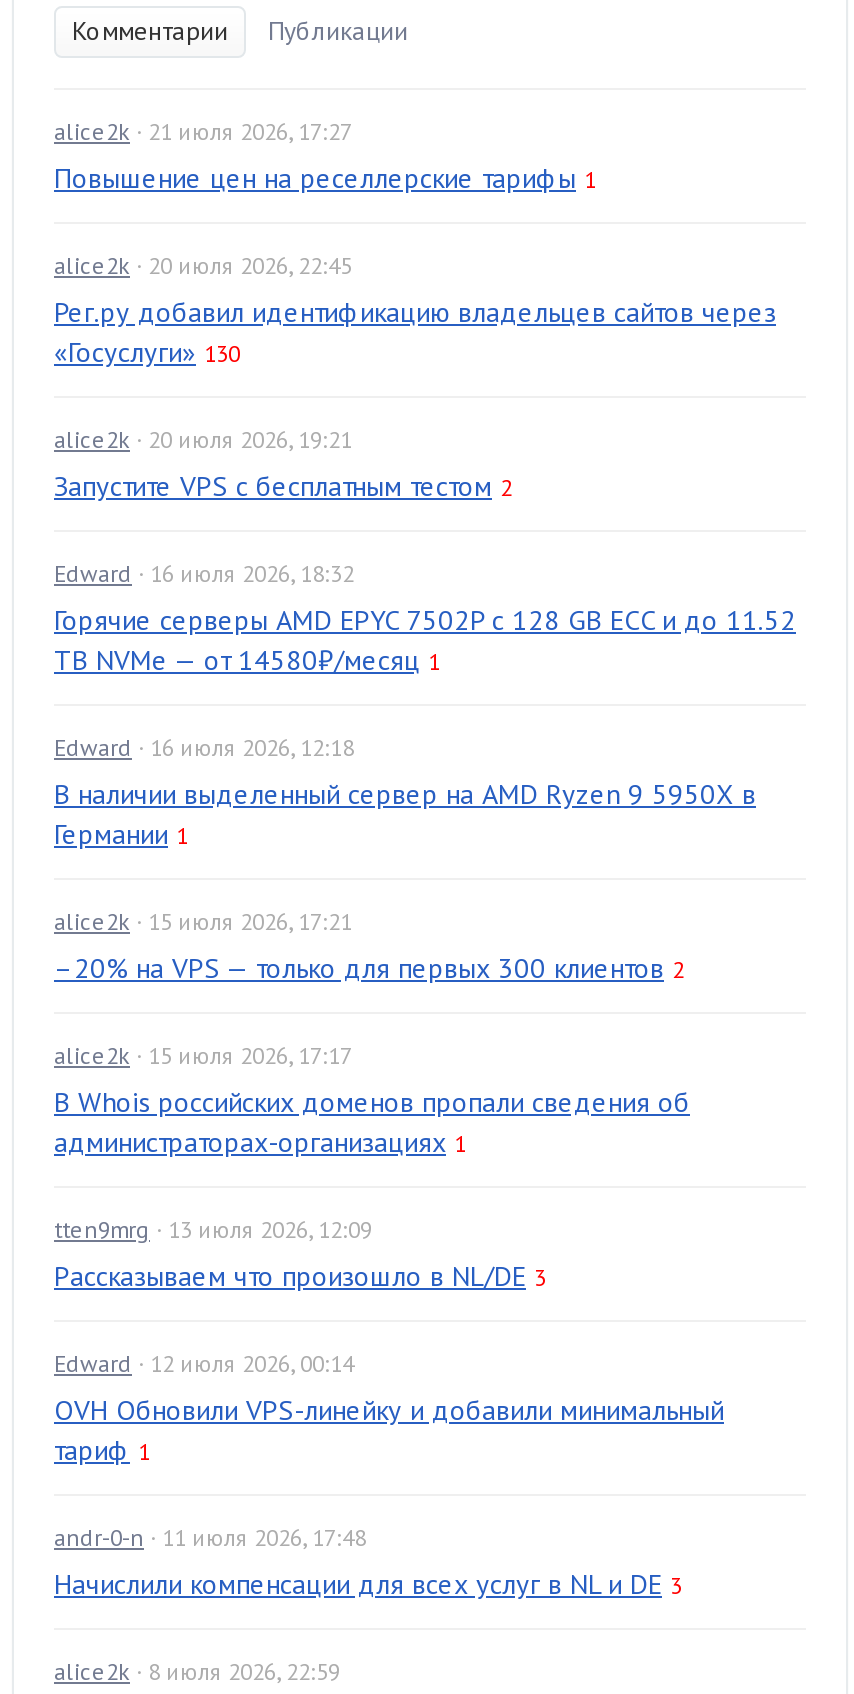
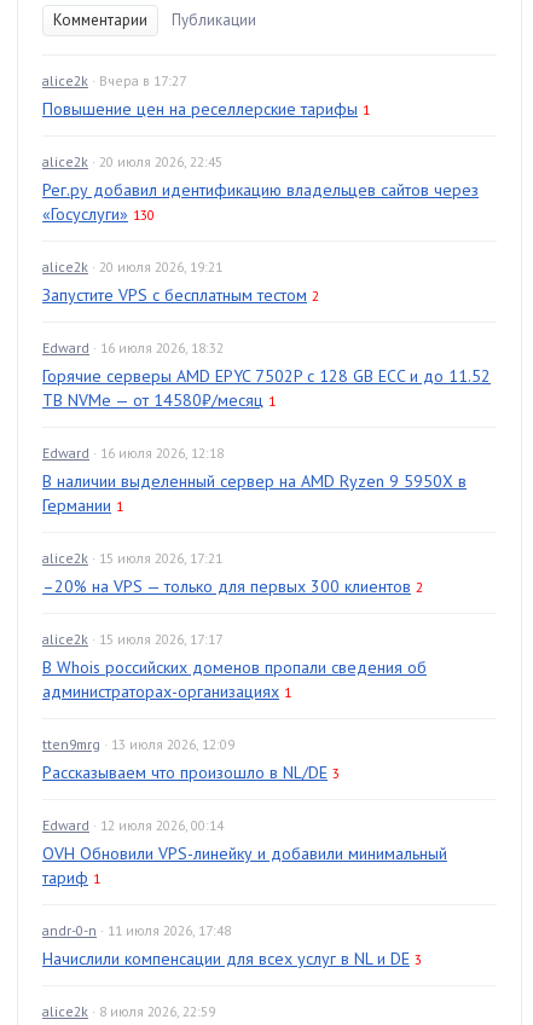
- alice2k · 21 июля 2026, 17:27
+ alice2k · Вчера в 17:27
